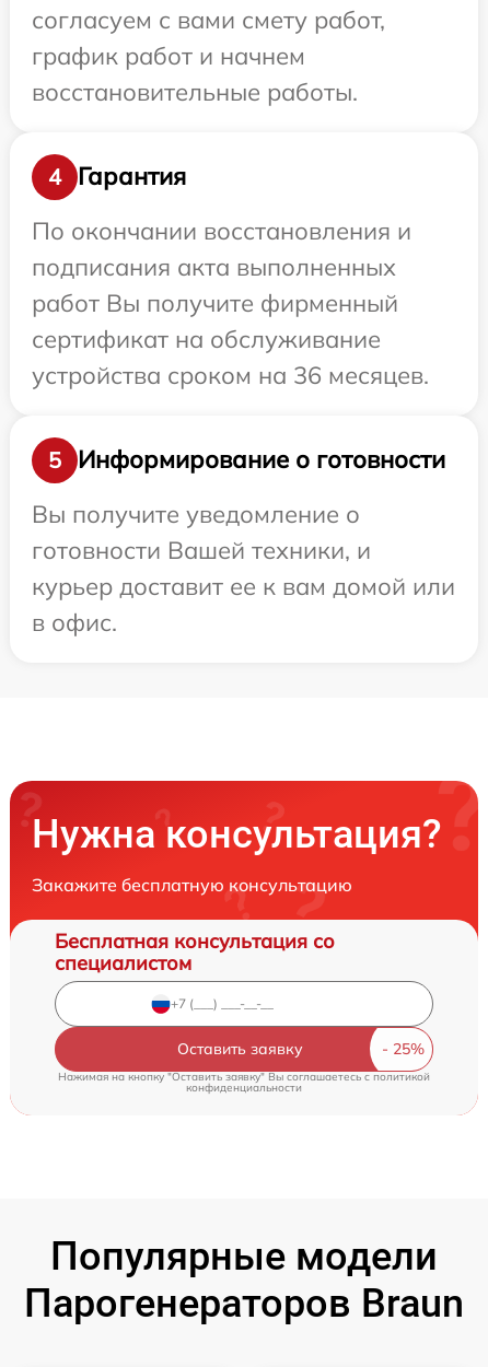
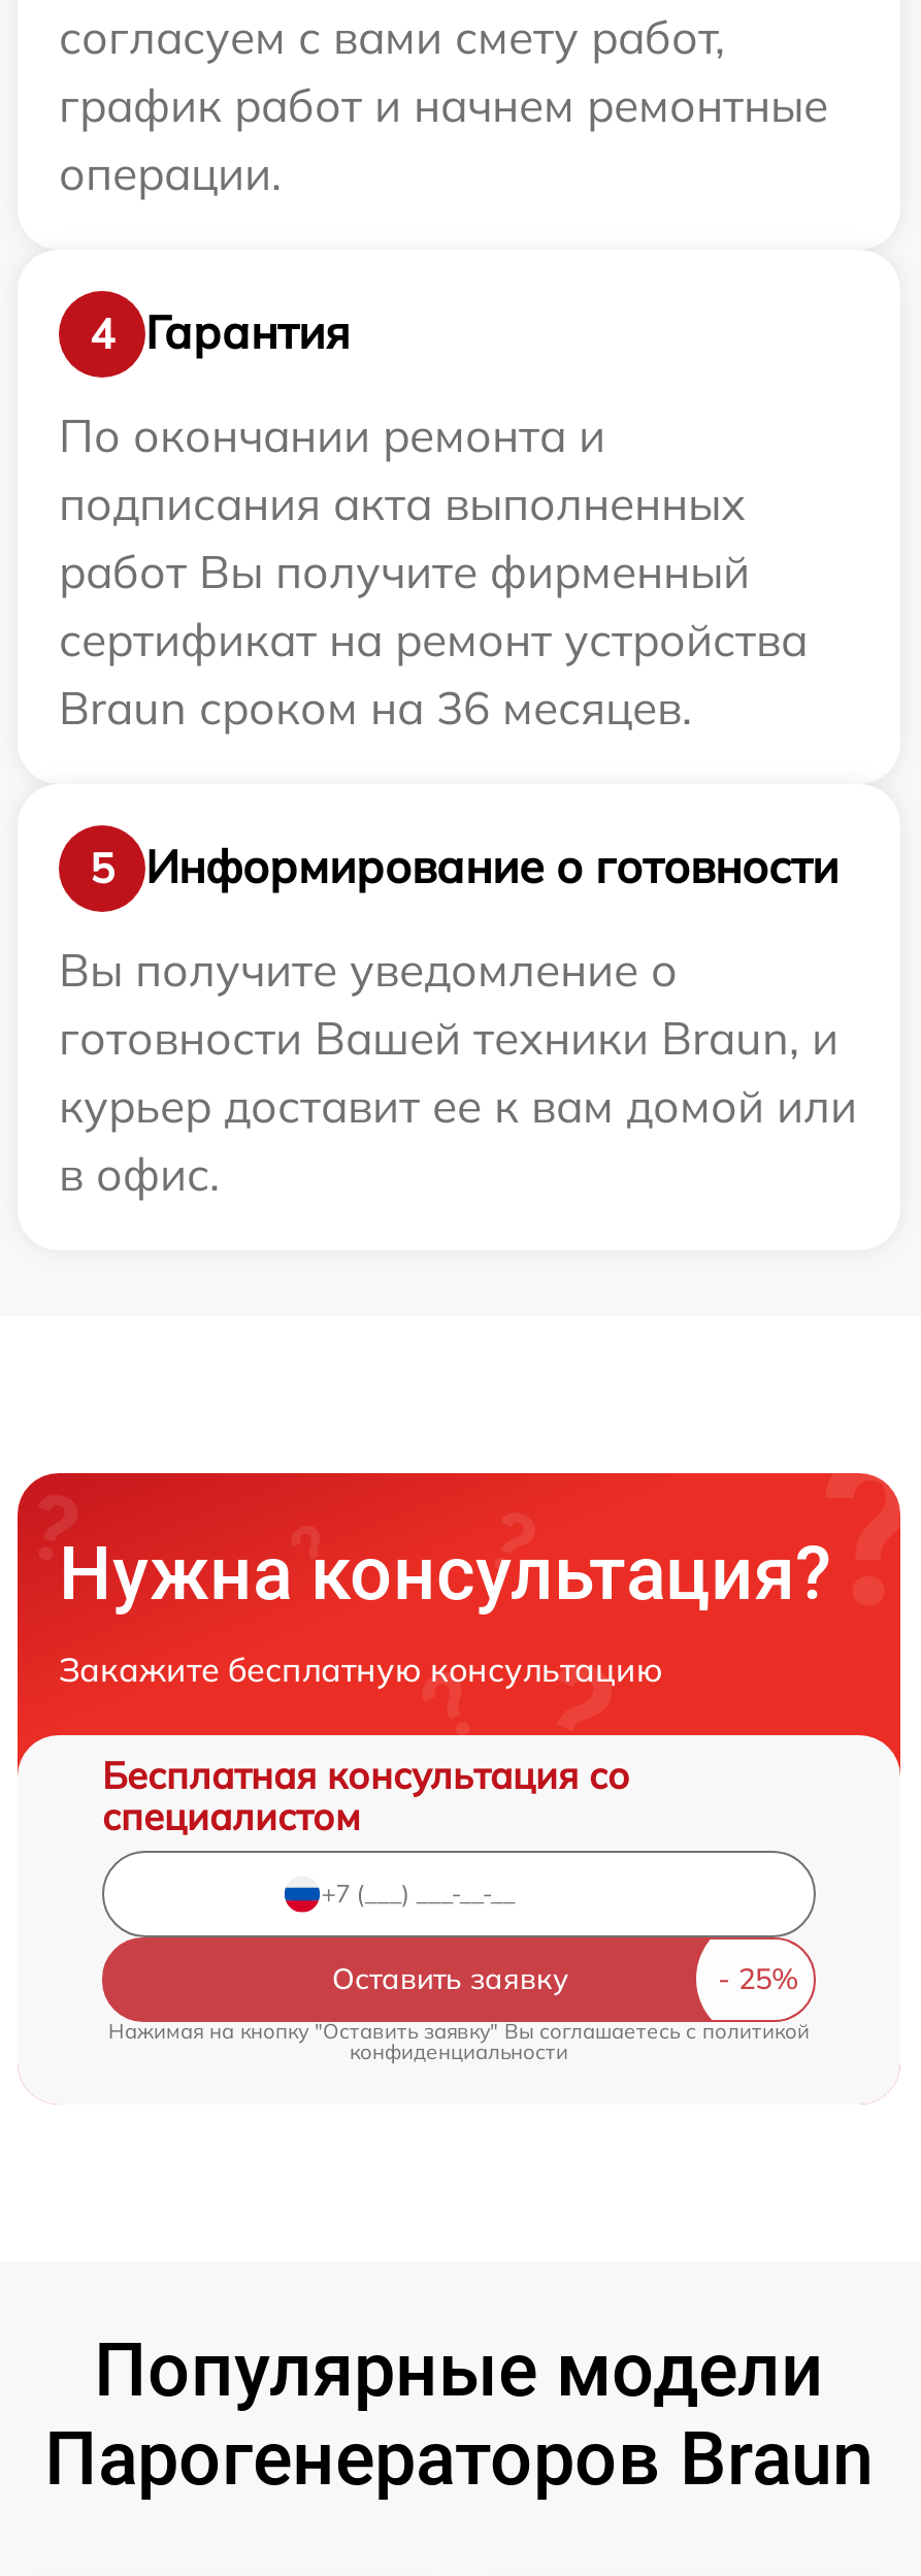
- график работ и начнем
- восстановительные работы.
+ график работ и начнем ремонтные
+ операции.

- По окончании восстановления и
+ По окончании ремонта и

- сертификат на обслуживание
- устройства сроком на 36 месяцев.
+ сертификат на ремонт устройства
+ Braun сроком на 36 месяцев.

- готовности Вашей техники, и
+ готовности Вашей техники Braun, и
